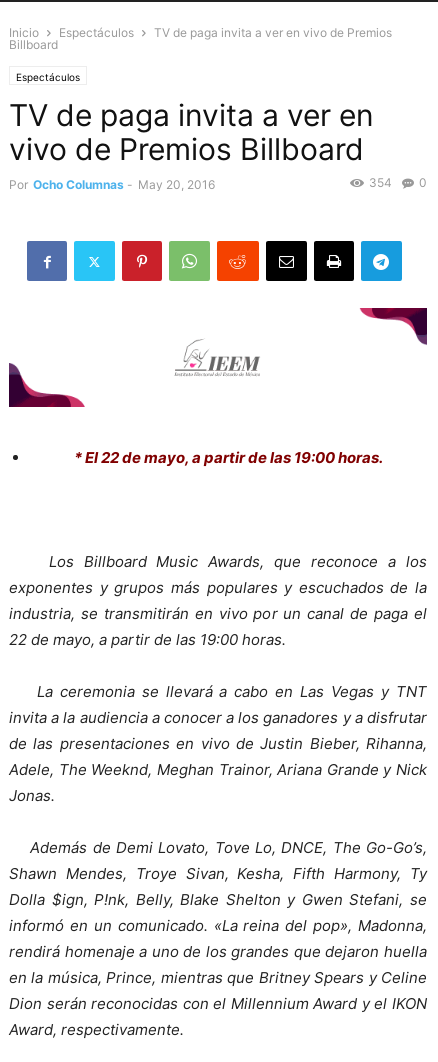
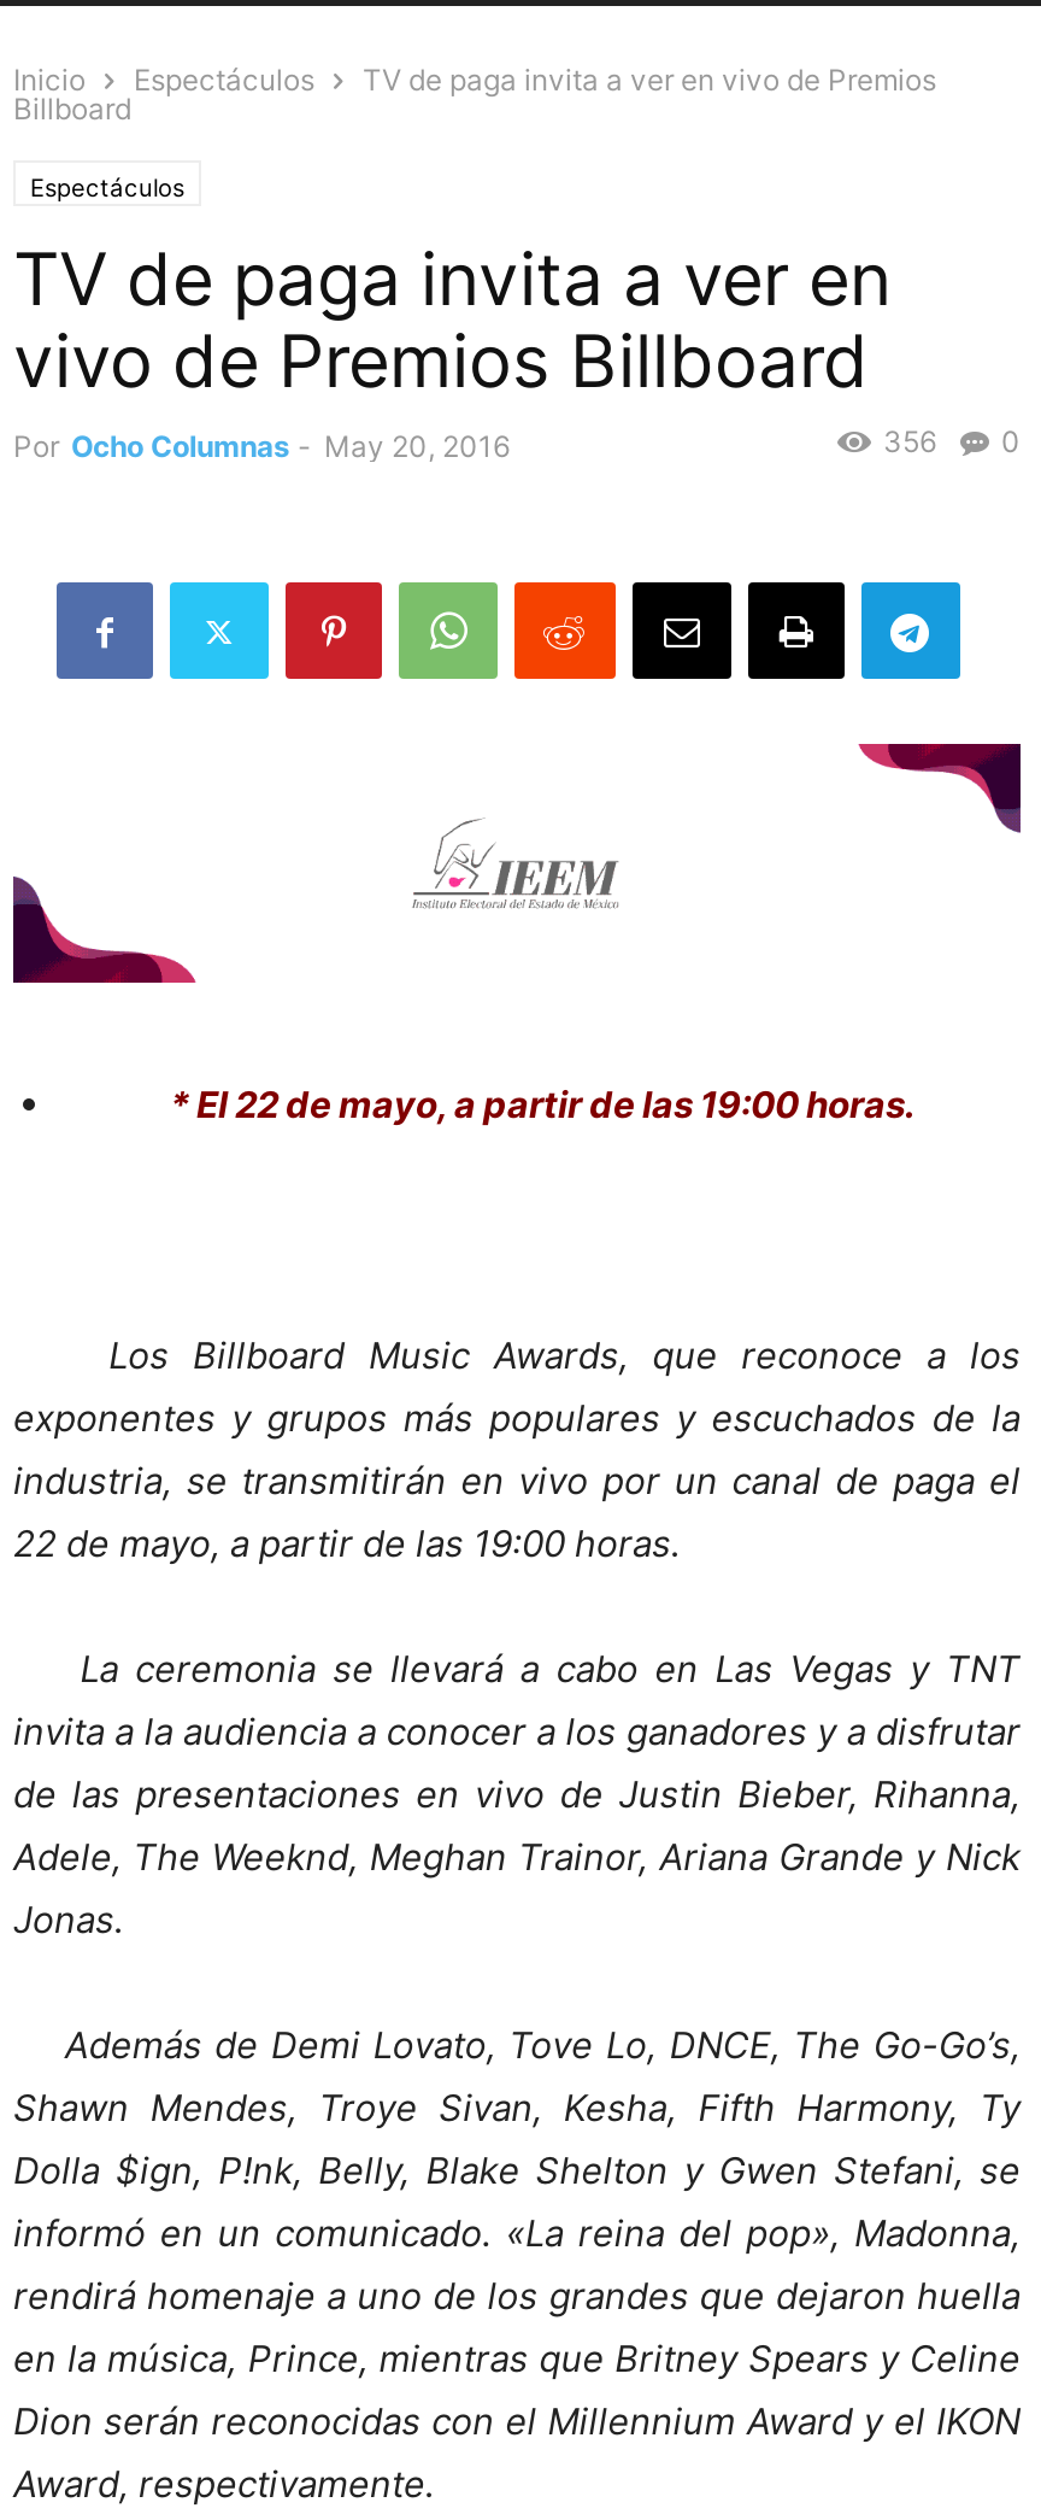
- 354 0
+ 356 0
